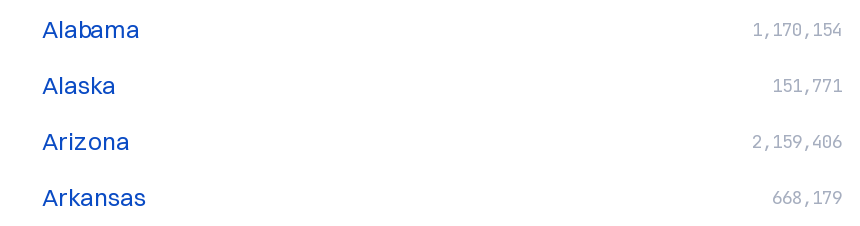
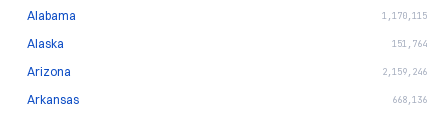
- 1,170,154
+ 1,170,115

- 151,771
+ 151,764

- 2,159,406
+ 2,159,246

- 668,179
+ 668,136
